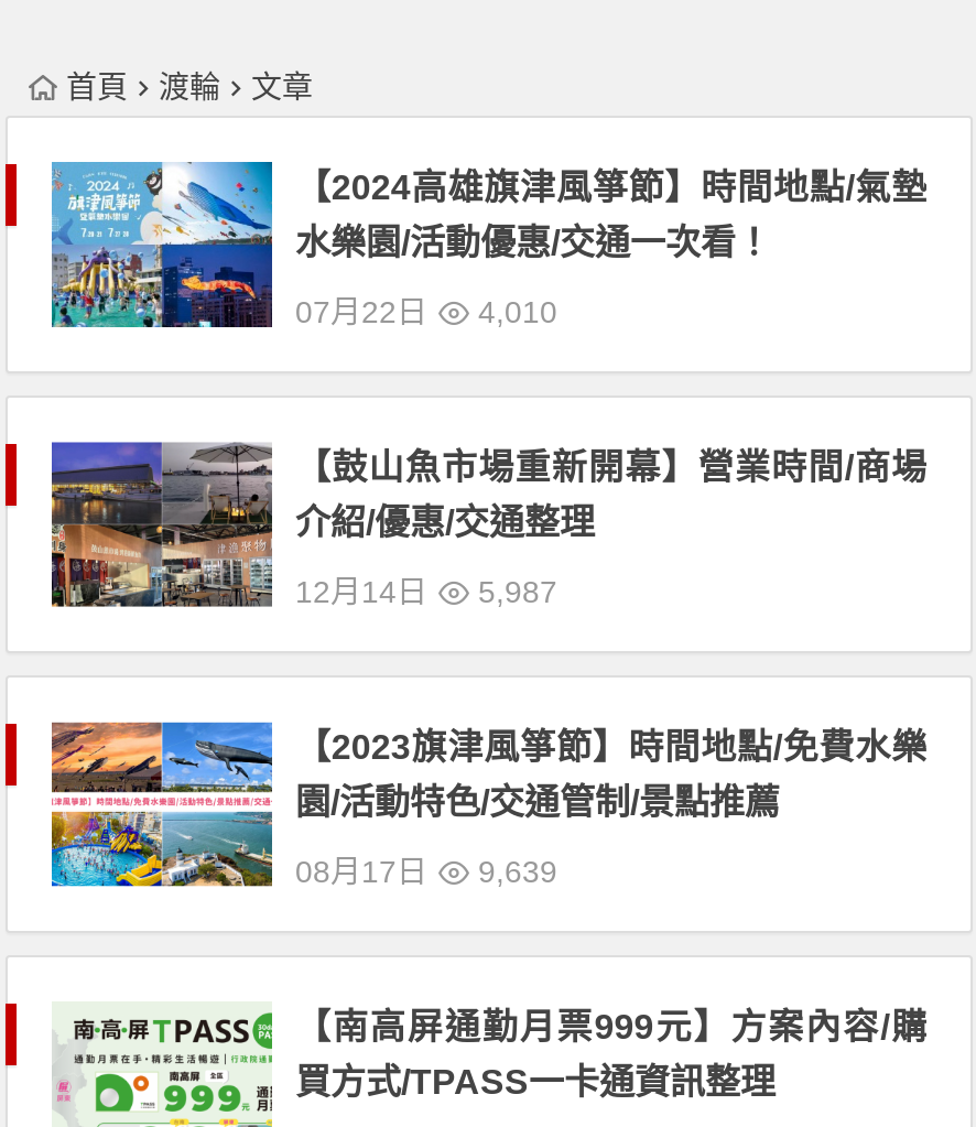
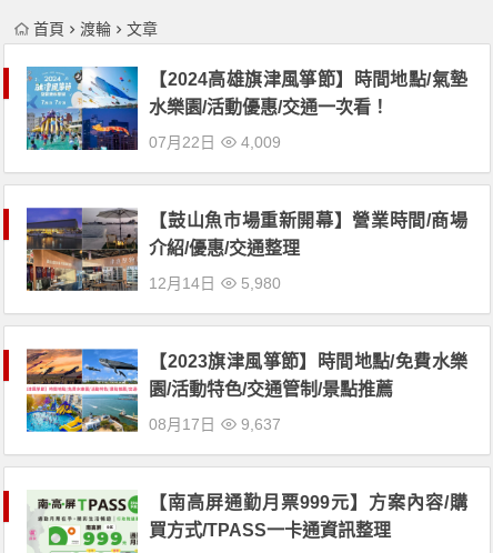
- 07月22日 4,010
+ 07月22日 4,009

- 12月14日 5,987
+ 12月14日 5,980

- 08月17日 9,639
+ 08月17日 9,637
